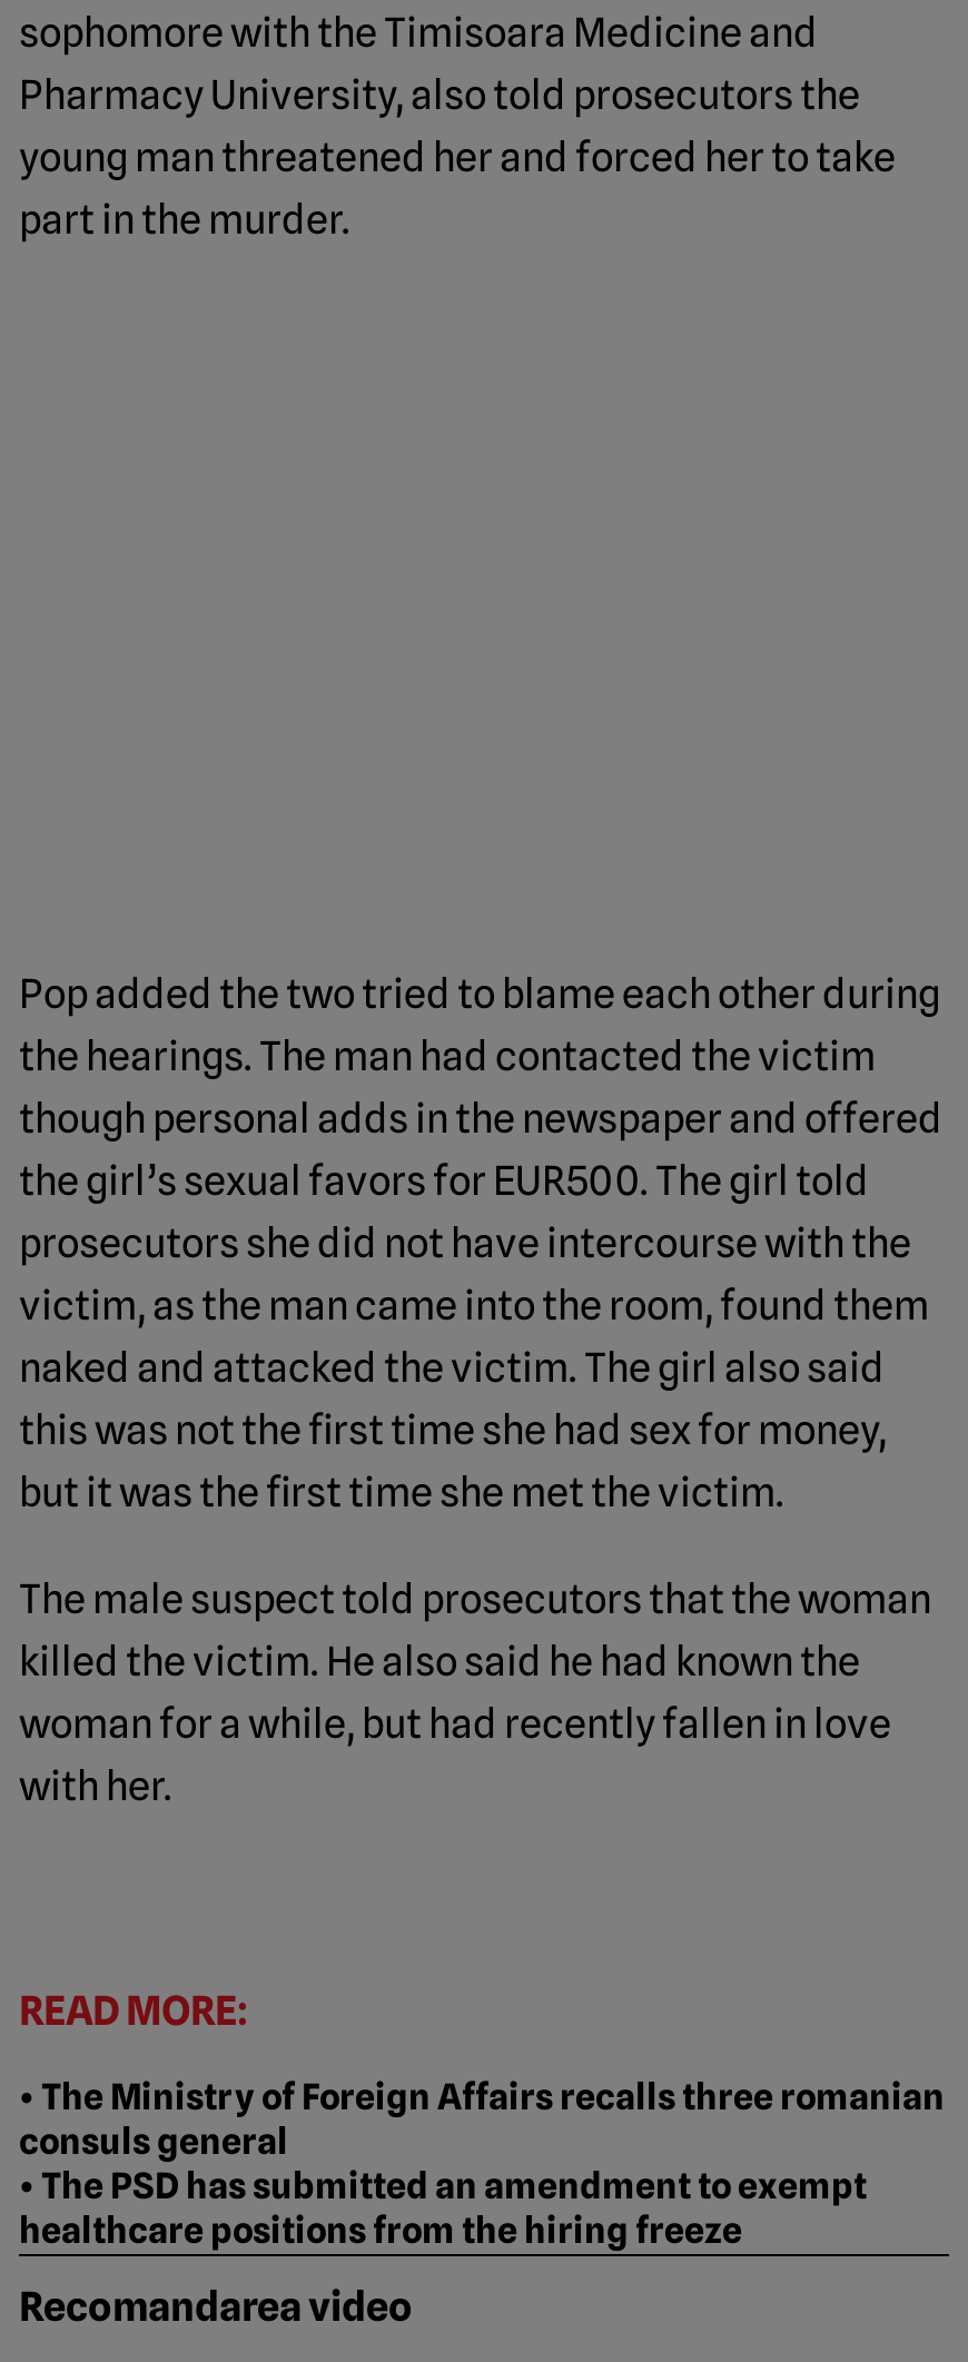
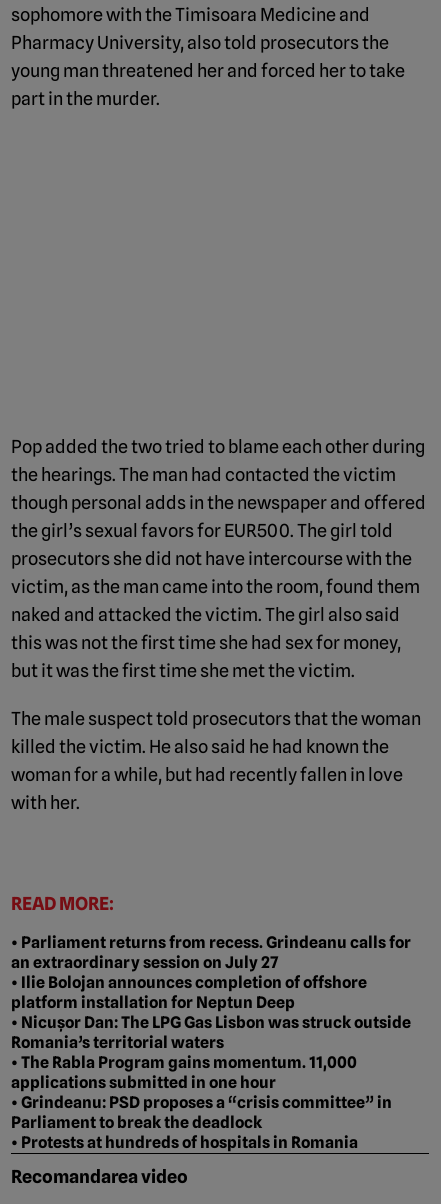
- • The Ministry of Foreign Affairs recalls three romanian
- consuls general
- • The PSD has submitted an amendment to exempt
- healthcare positions from the hiring freeze
+ • Parliament returns from recess. Grindeanu calls for
+ an extraordinary session on July 27
+ • Ilie Bolojan announces completion of offshore
+ platform installation for Neptun Deep
+ • Nicușor Dan: The LPG Gas Lisbon was struck outside
+ Romania’s territorial waters
+ • The Rabla Program gains momentum. 11,000
+ applications submitted in one hour
+ • Grindeanu: PSD proposes a “crisis committee” in
+ Parliament to break the deadlock
+ • Protests at hundreds of hospitals in Romania
